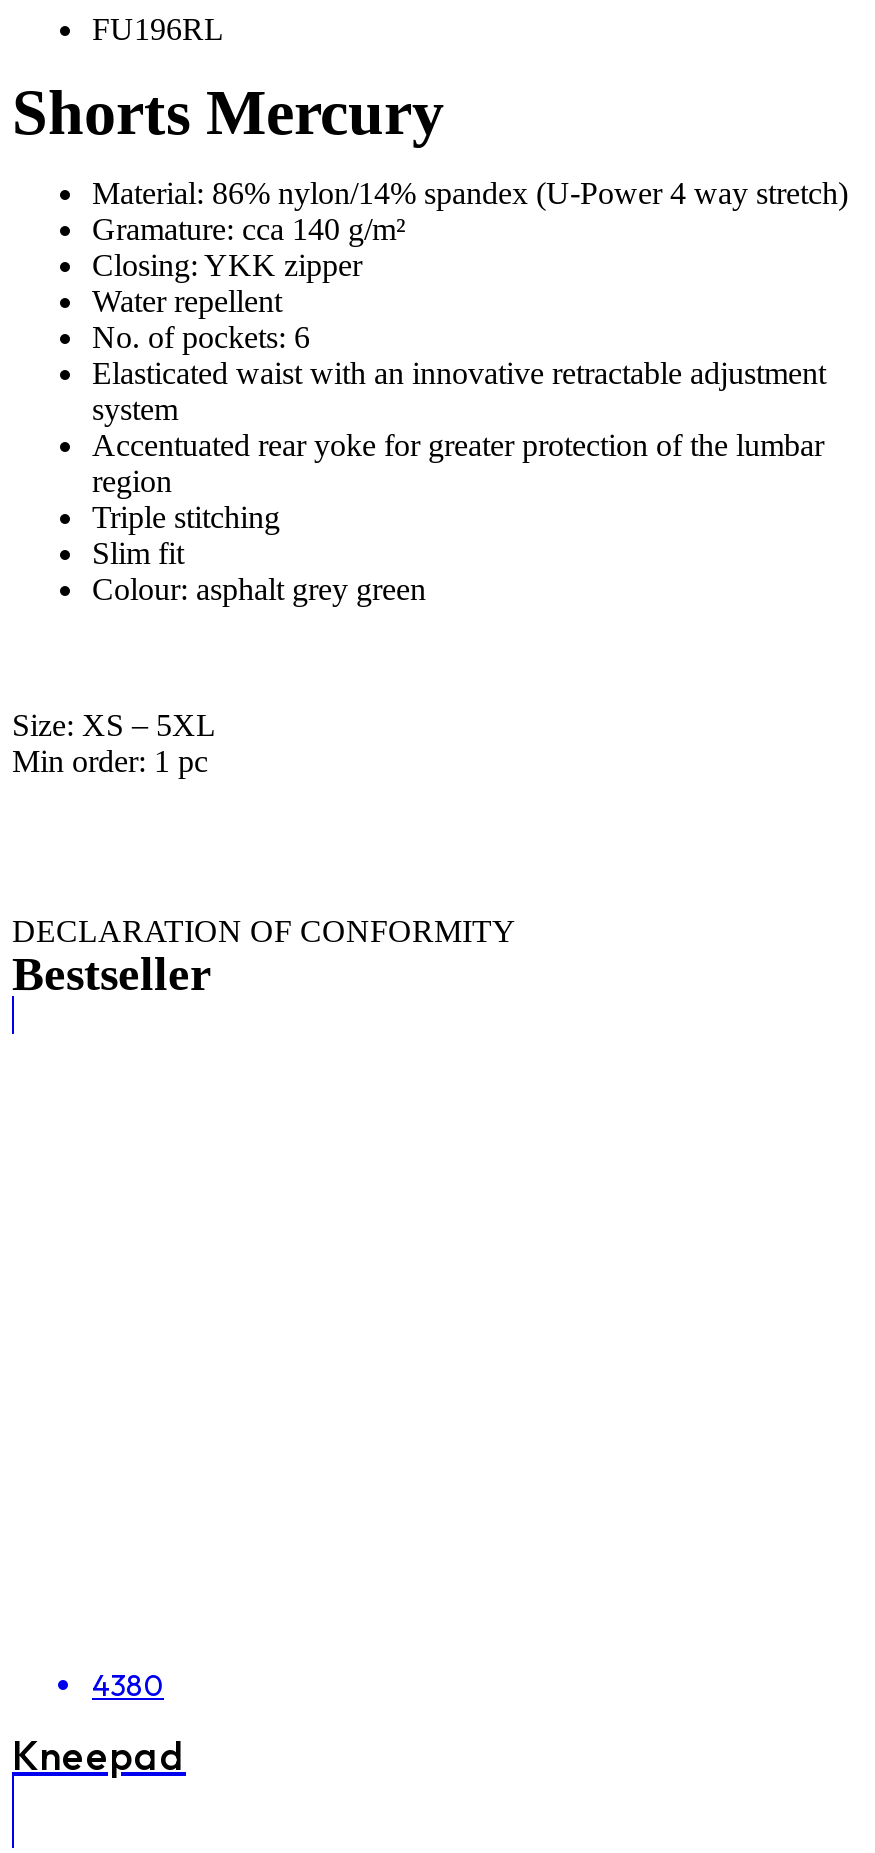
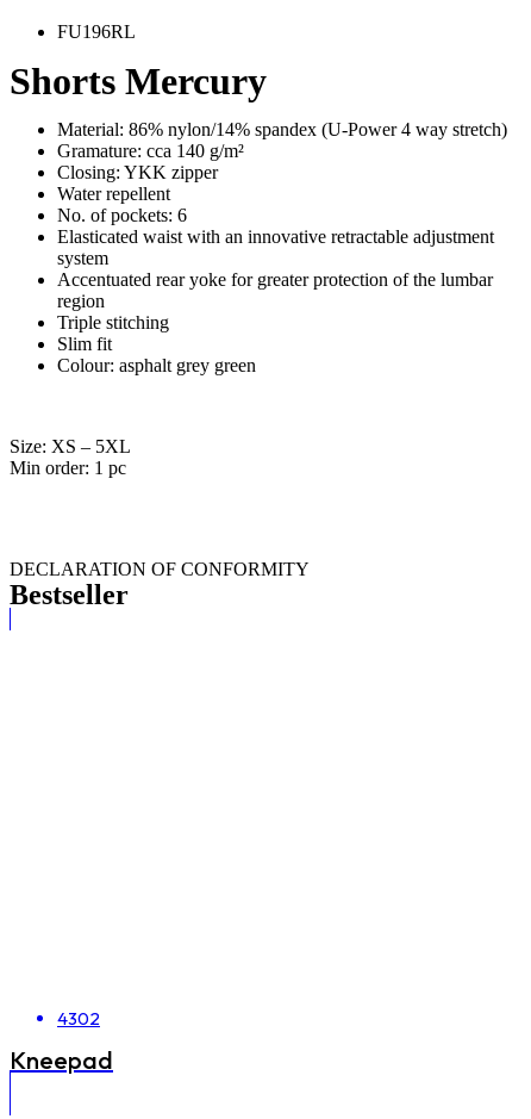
- 4380
+ 4302
